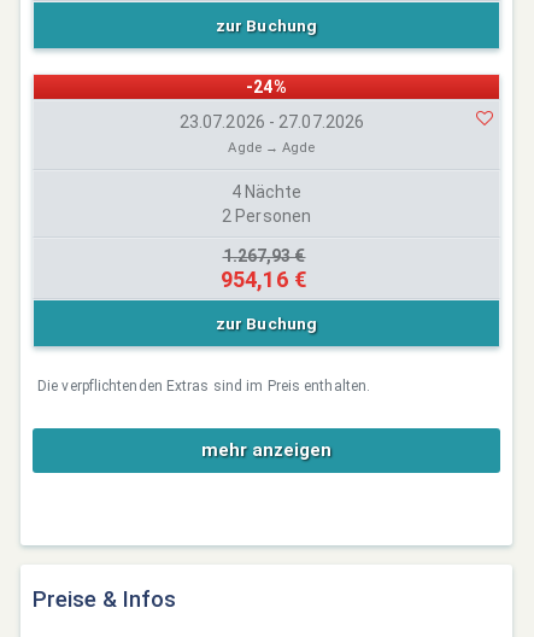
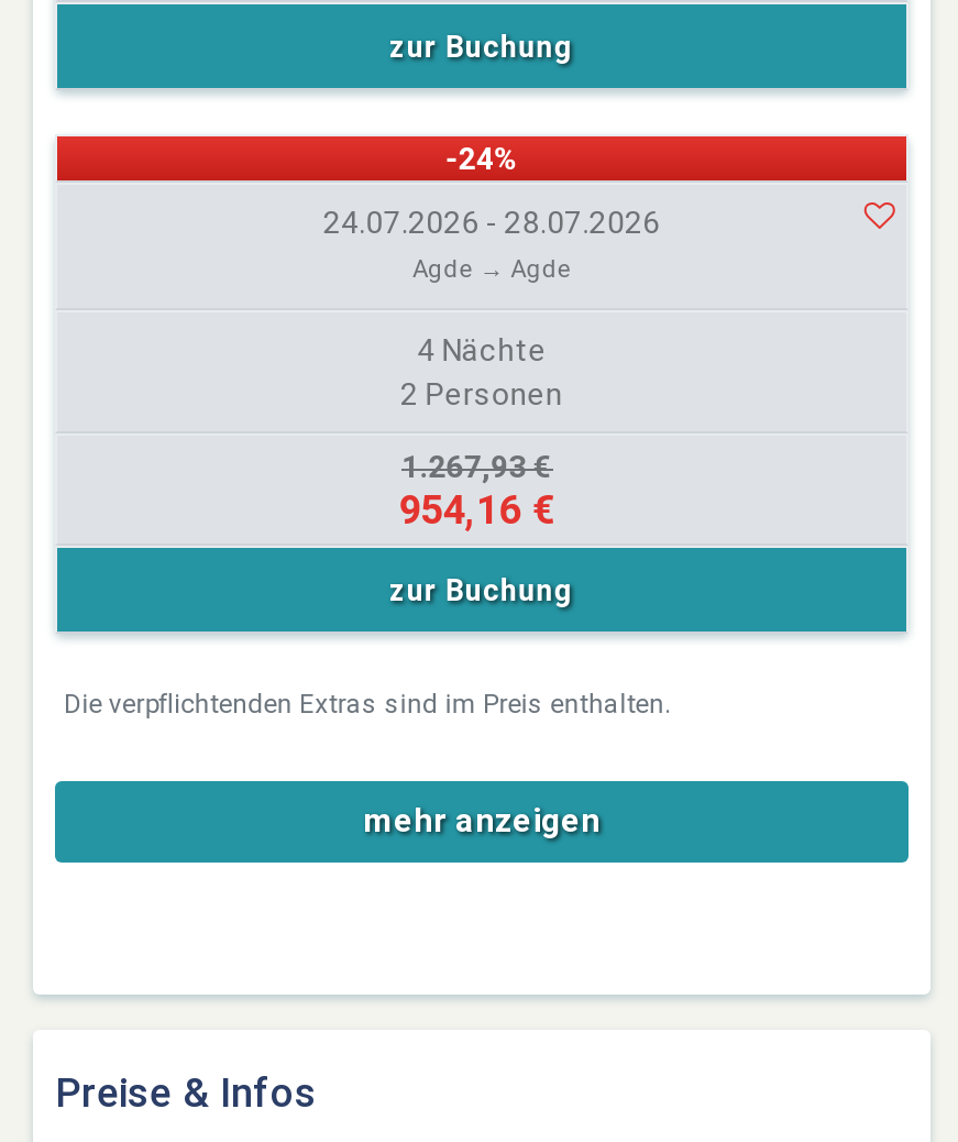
- 23.07.2026 - 27.07.2026
+ 24.07.2026 - 28.07.2026
